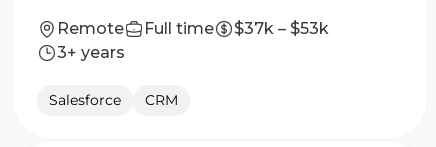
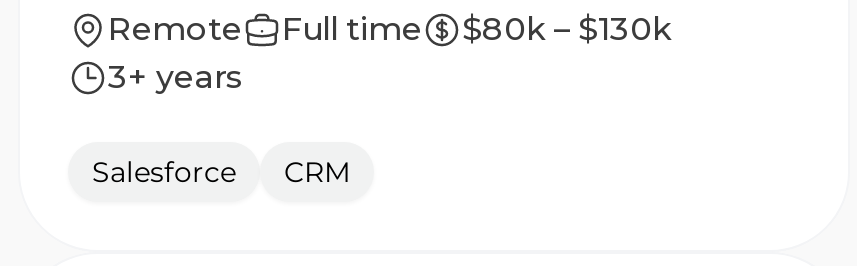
- Remote Full time $37k – $53k
+ Remote Full time $80k – $130k
